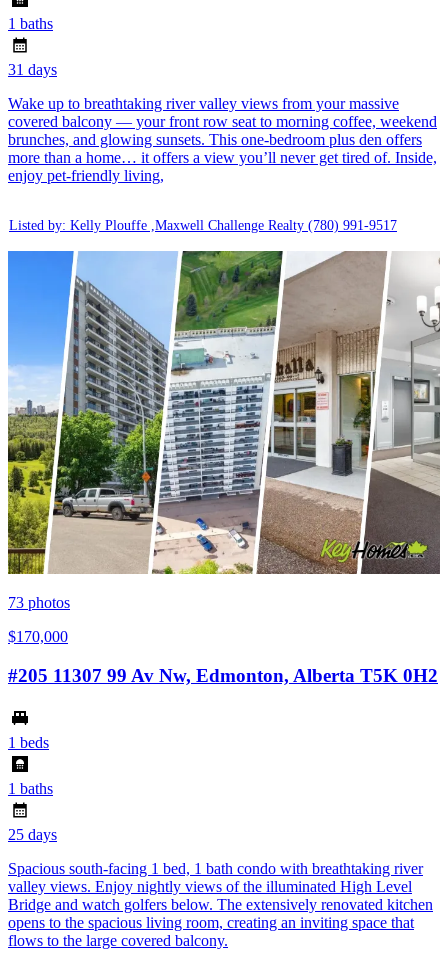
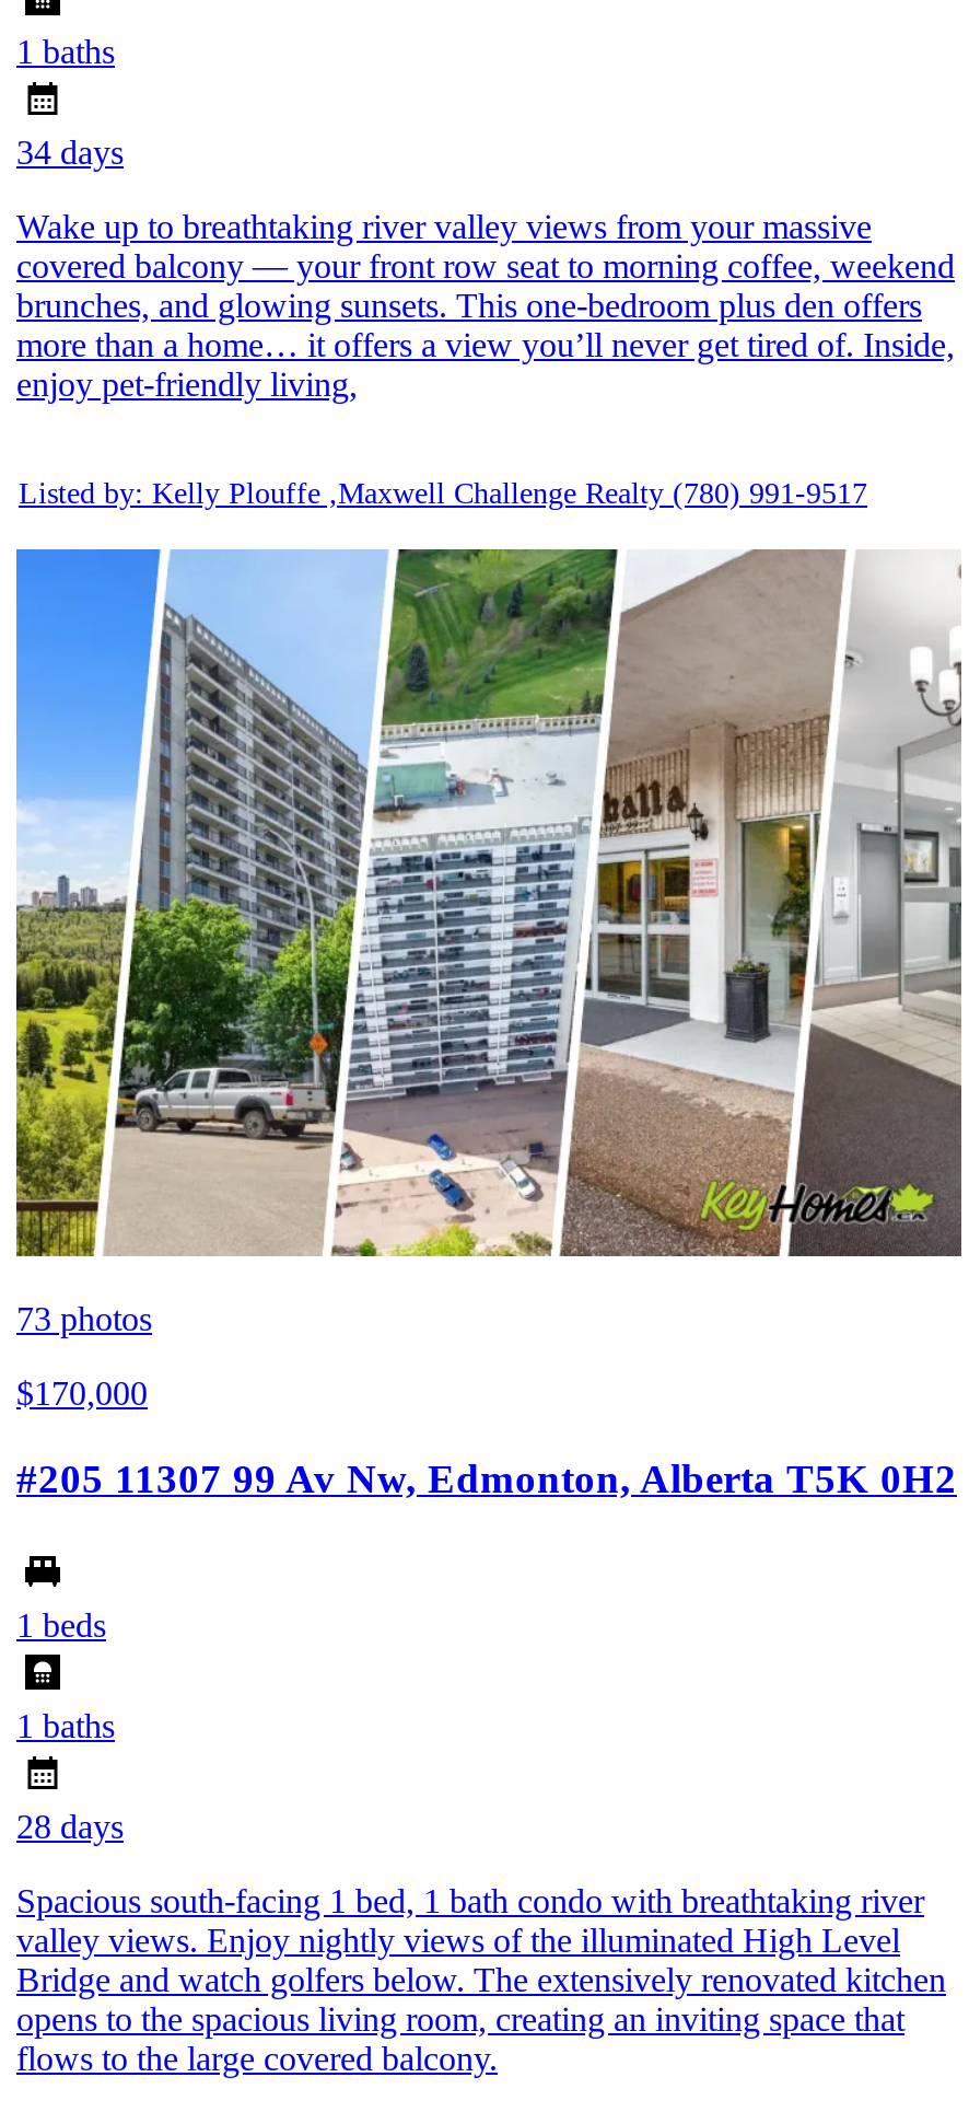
- 31 days
+ 34 days

- 25 days
+ 28 days
